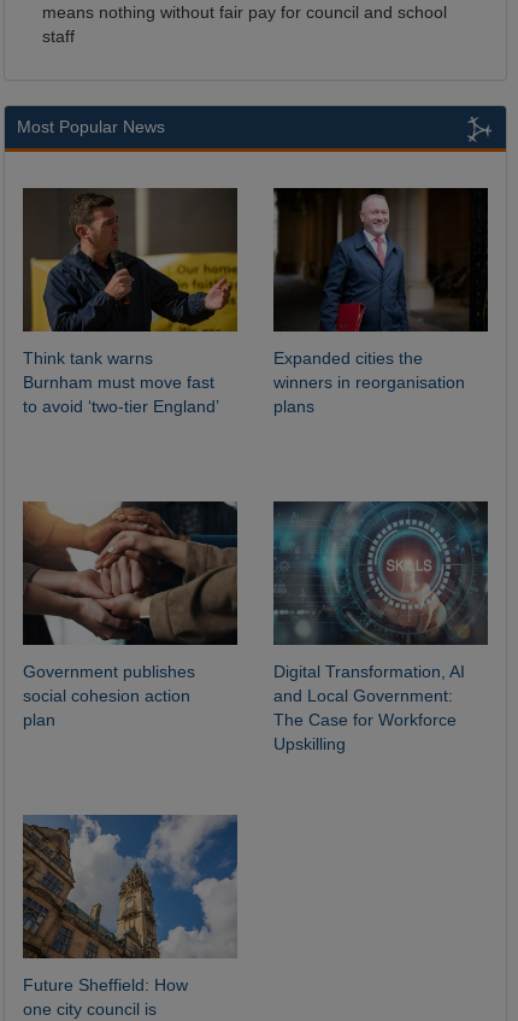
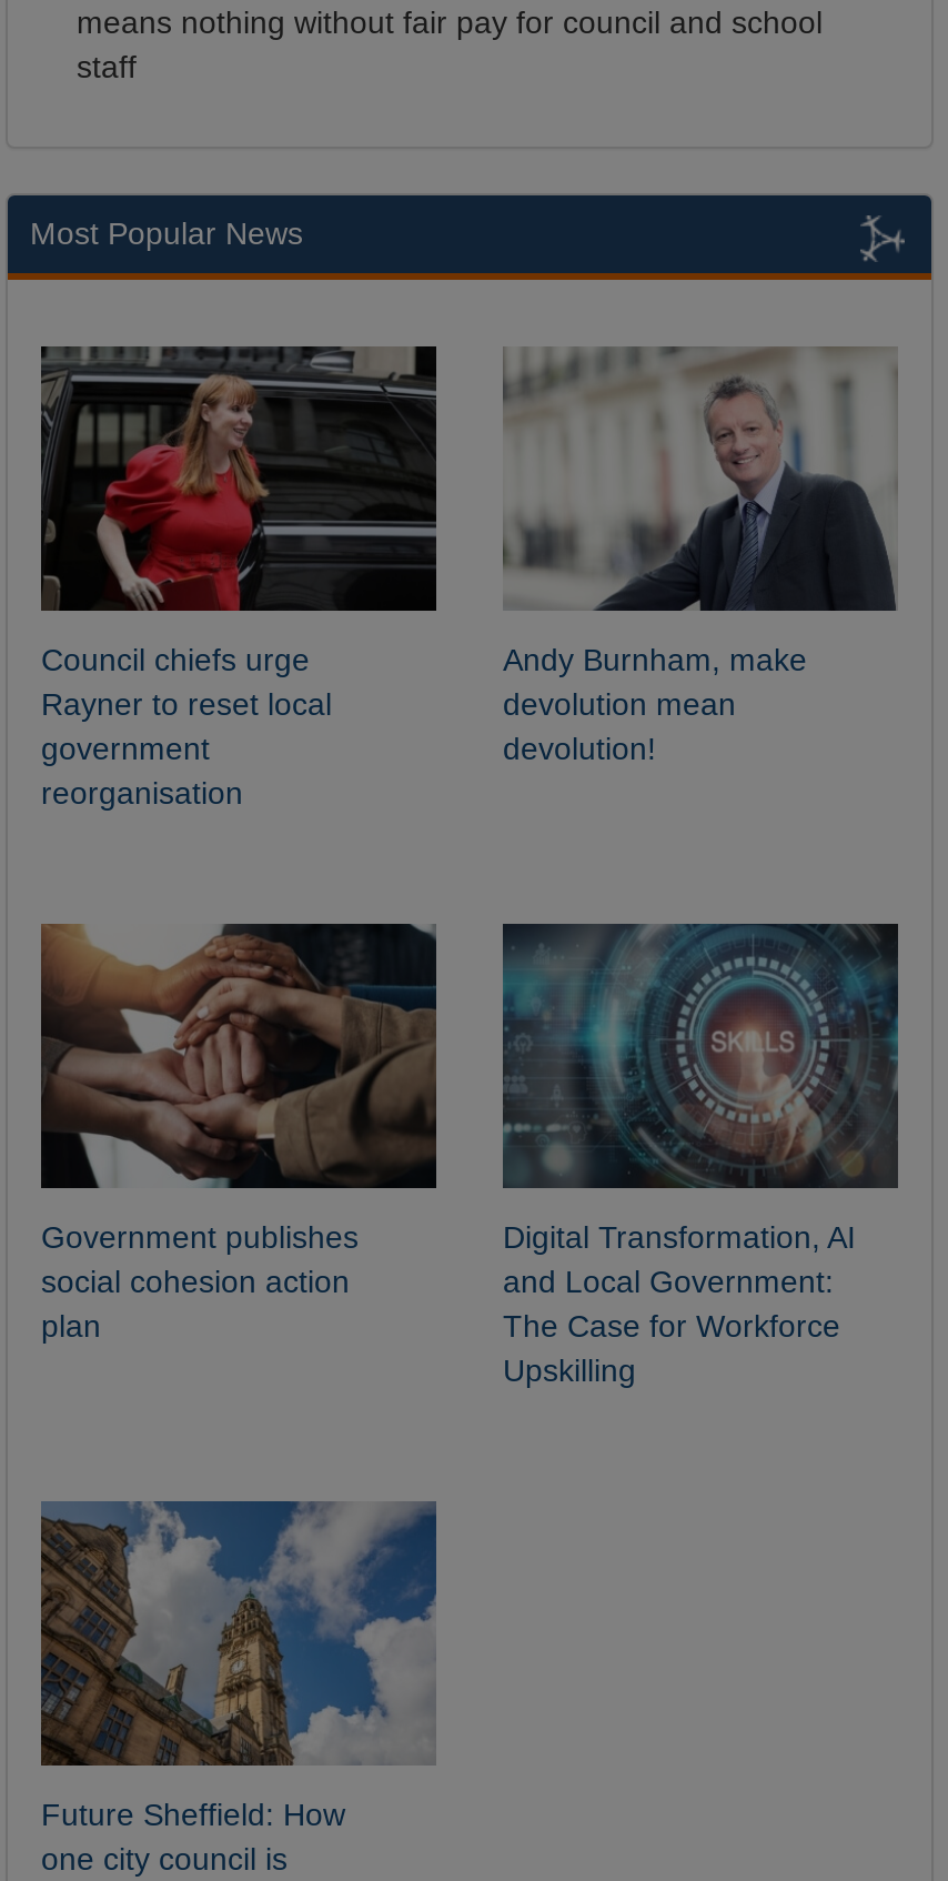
- [image]
- Think tank warns
- Burnham must move fast
- to avoid ‘two-tier England’
+ [image]
+ Council chiefs urge
+ Rayner to reset local
+ government
+ reorganisation

- [image]
- Expanded cities the
- winners in reorganisation
- plans
+ [image]
+ Andy Burnham, make
+ devolution mean
+ devolution!
